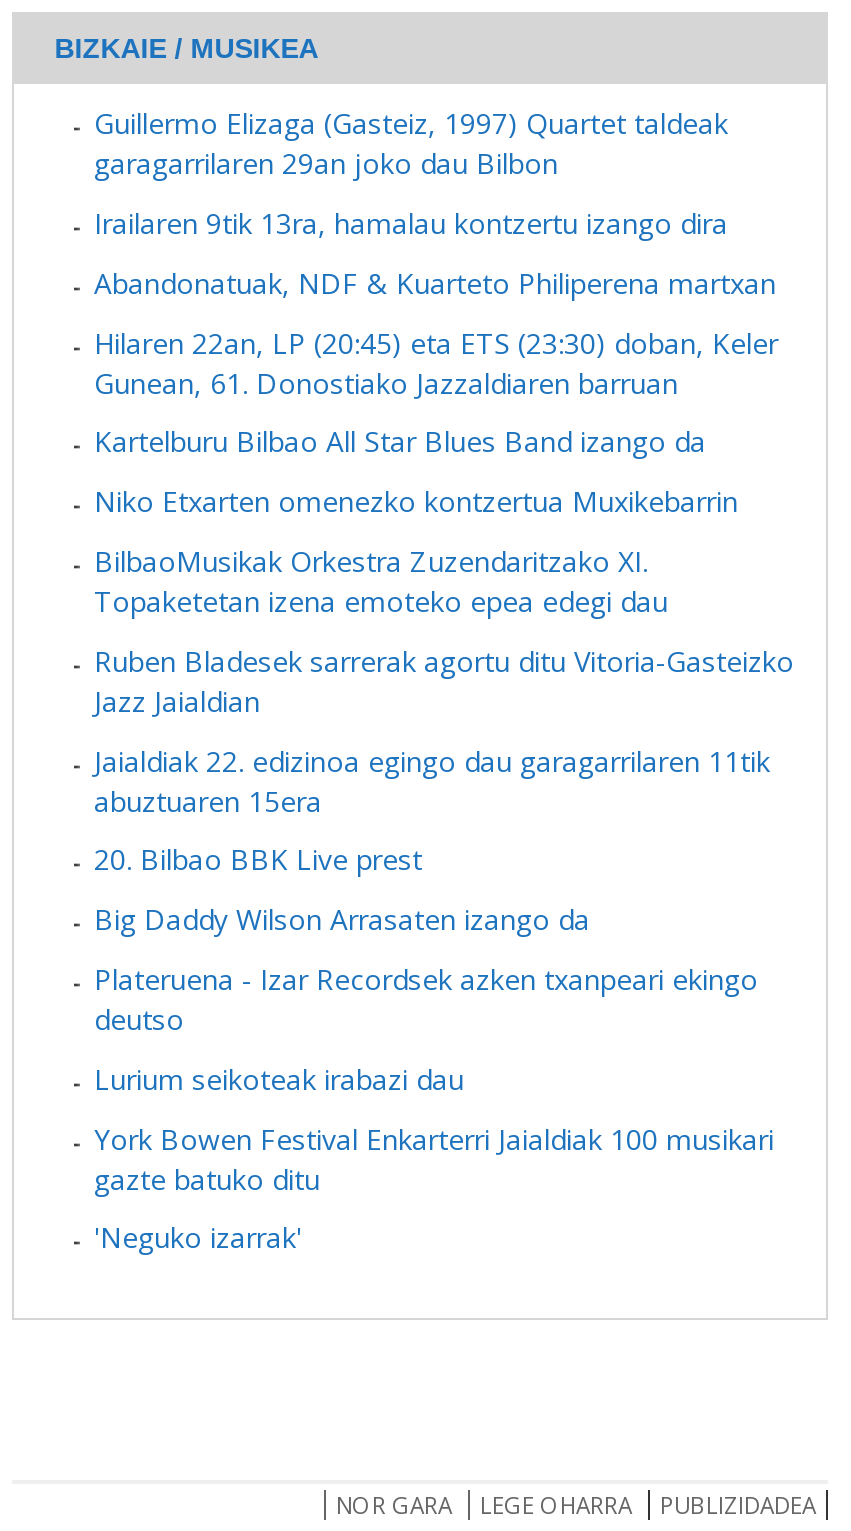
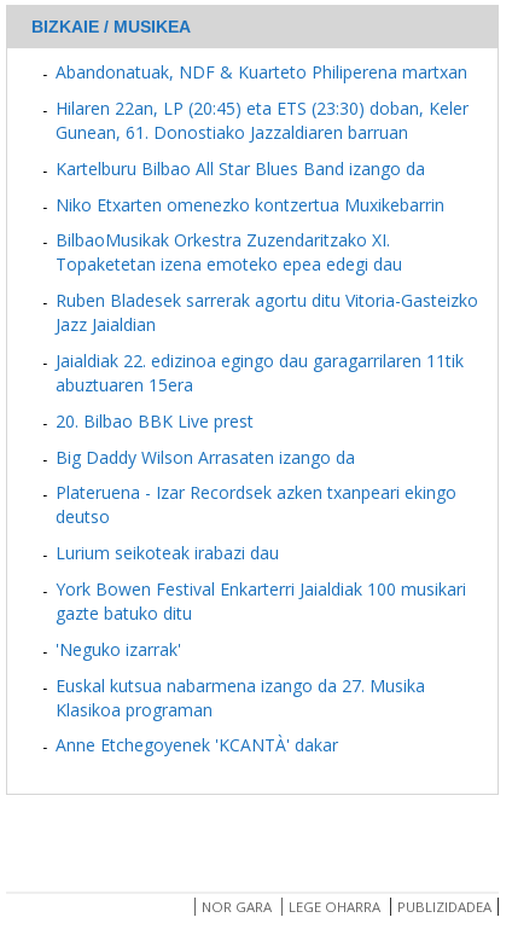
- Guillermo Elizaga (Gasteiz, 1997) Quartet taldeak
- garagarrilaren 29an joko dau Bilbon
- Irailaren 9tik 13ra, hamalau kontzertu izango dira

moved up: Abandonatuak, NDF & Kuarteto Philiperena martxan | Hilaren 22an, LP (20:45) eta ETS (23:30) doban, Keler | Gunean, 61. Donostiako Jazzaldiaren barruan | ... | gazte batuko ditu | 'Neguko izarrak'

+ Euskal kutsua nabarmena izango da 27. Musika
+ Klasikoa programan
+ Anne Etchegoyenek 'KCANTÀ' dakar
